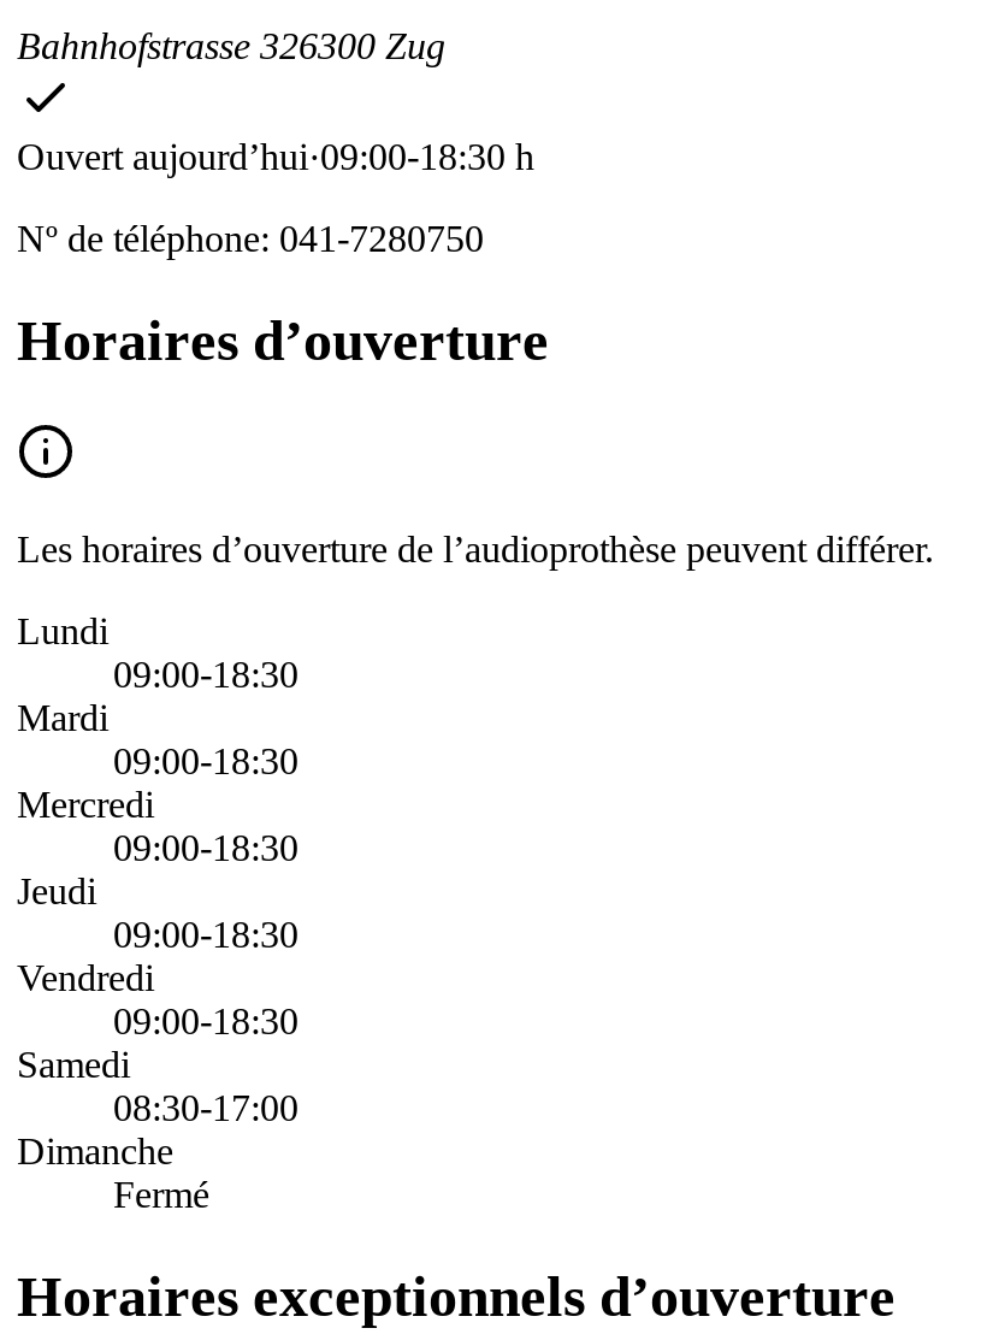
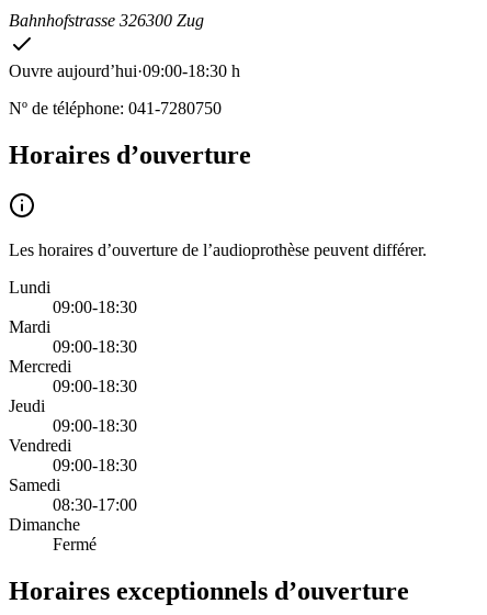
- Ouvert aujourd’hui·09:00-18:30 h
+ Ouvre aujourd’hui·09:00-18:30 h
